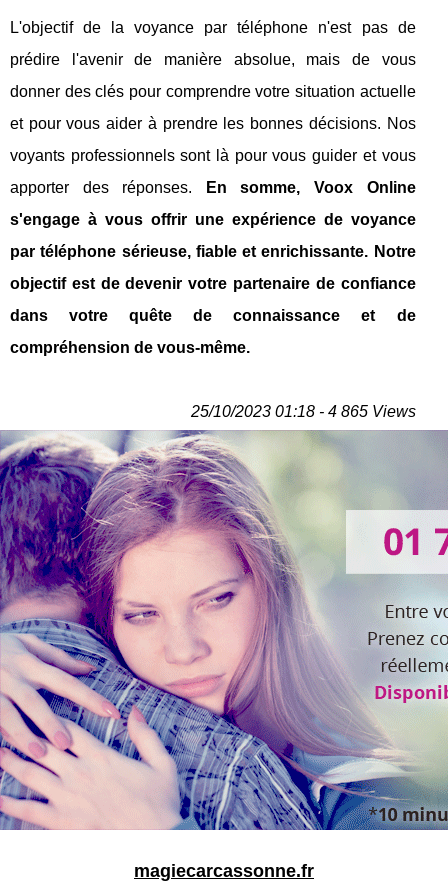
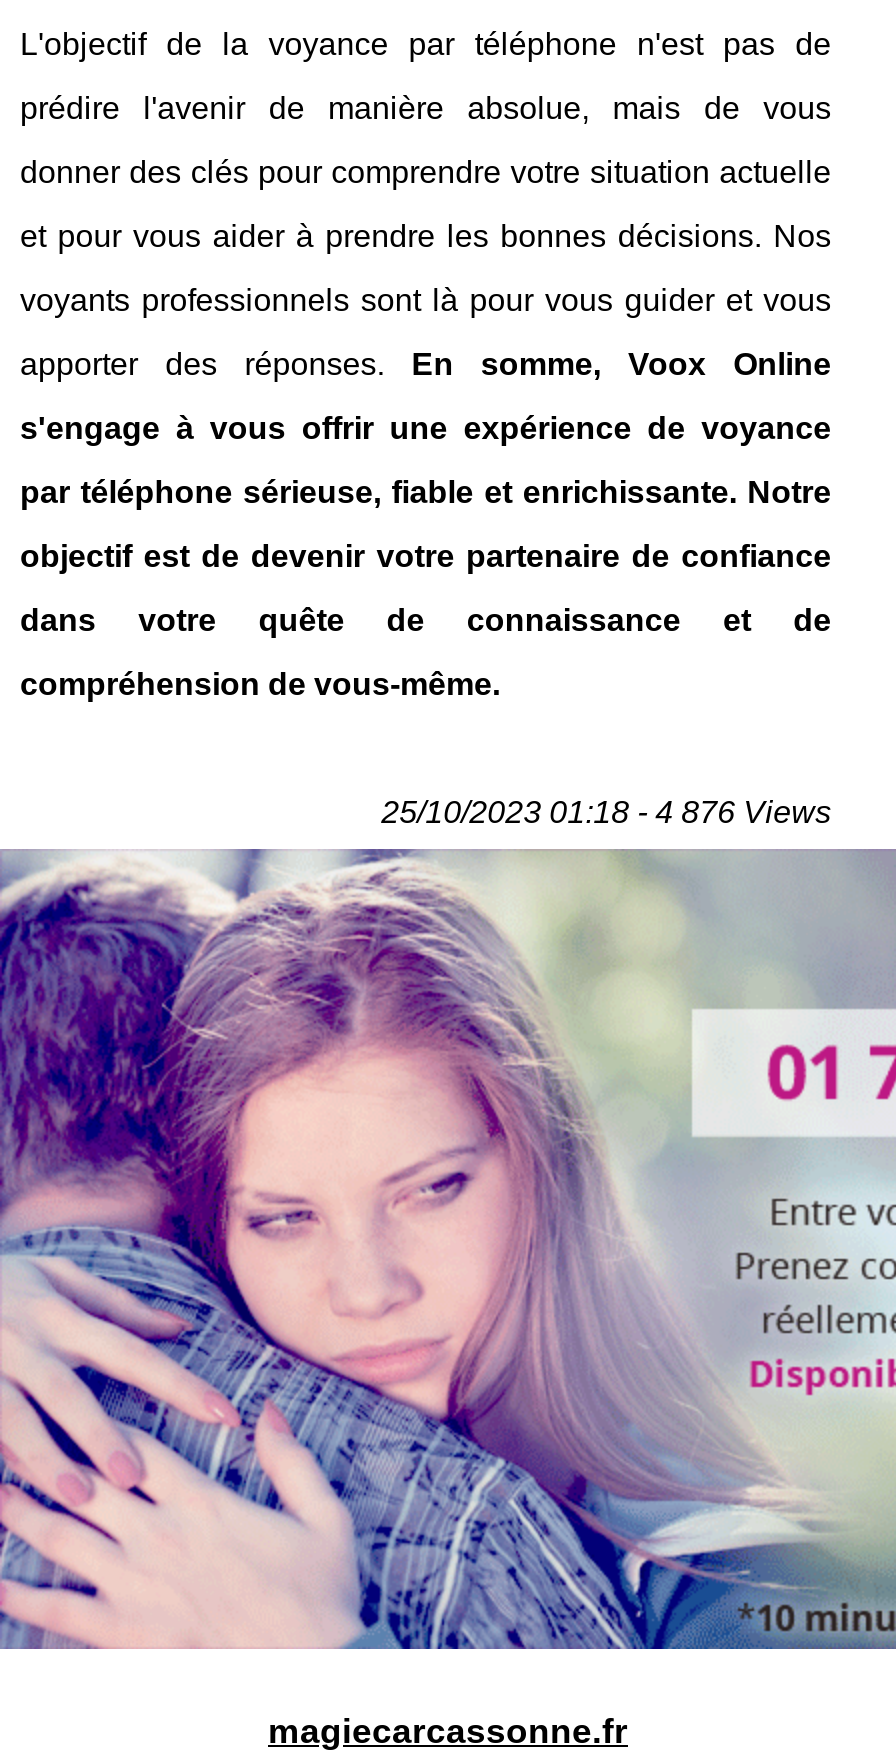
- 25/10/2023 01:18 - 4 865 Views
+ 25/10/2023 01:18 - 4 876 Views
